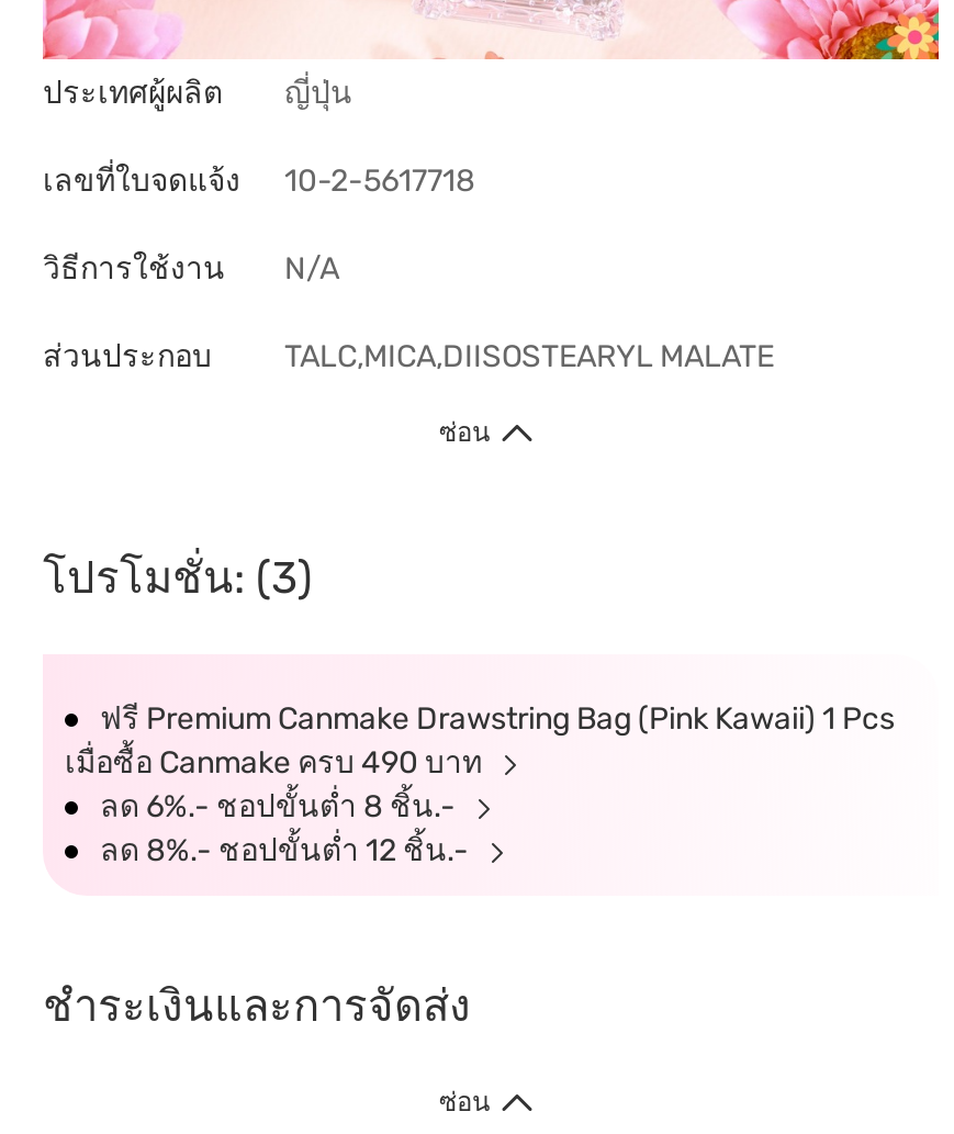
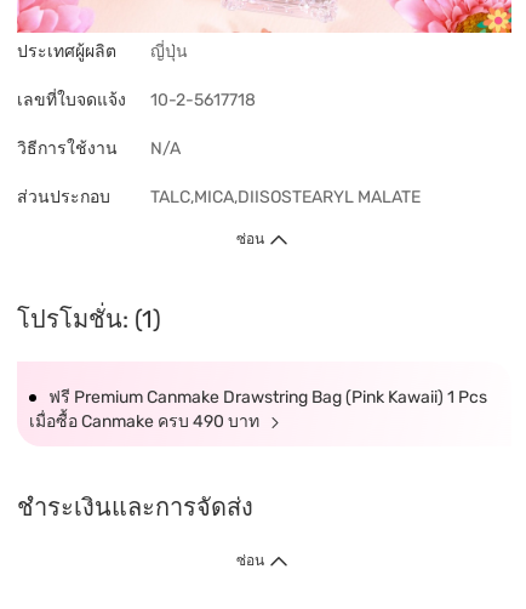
- โปรโมชั่น: (3)
+ โปรโมชั่น: (1)

- ลด 6%.- ชอปขั้นต่ำ 8 ชิ้น.-
- ลด 8%.- ชอปขั้นต่ำ 12 ชิ้น.-
